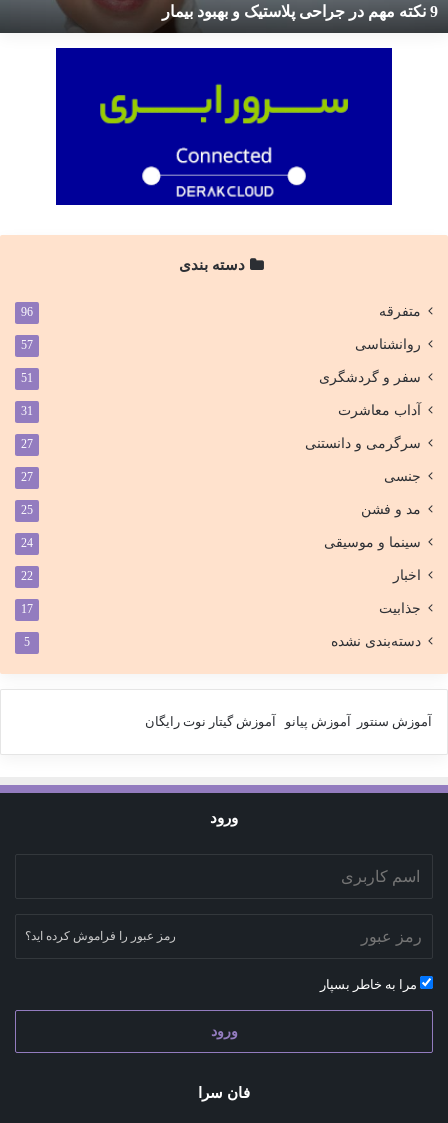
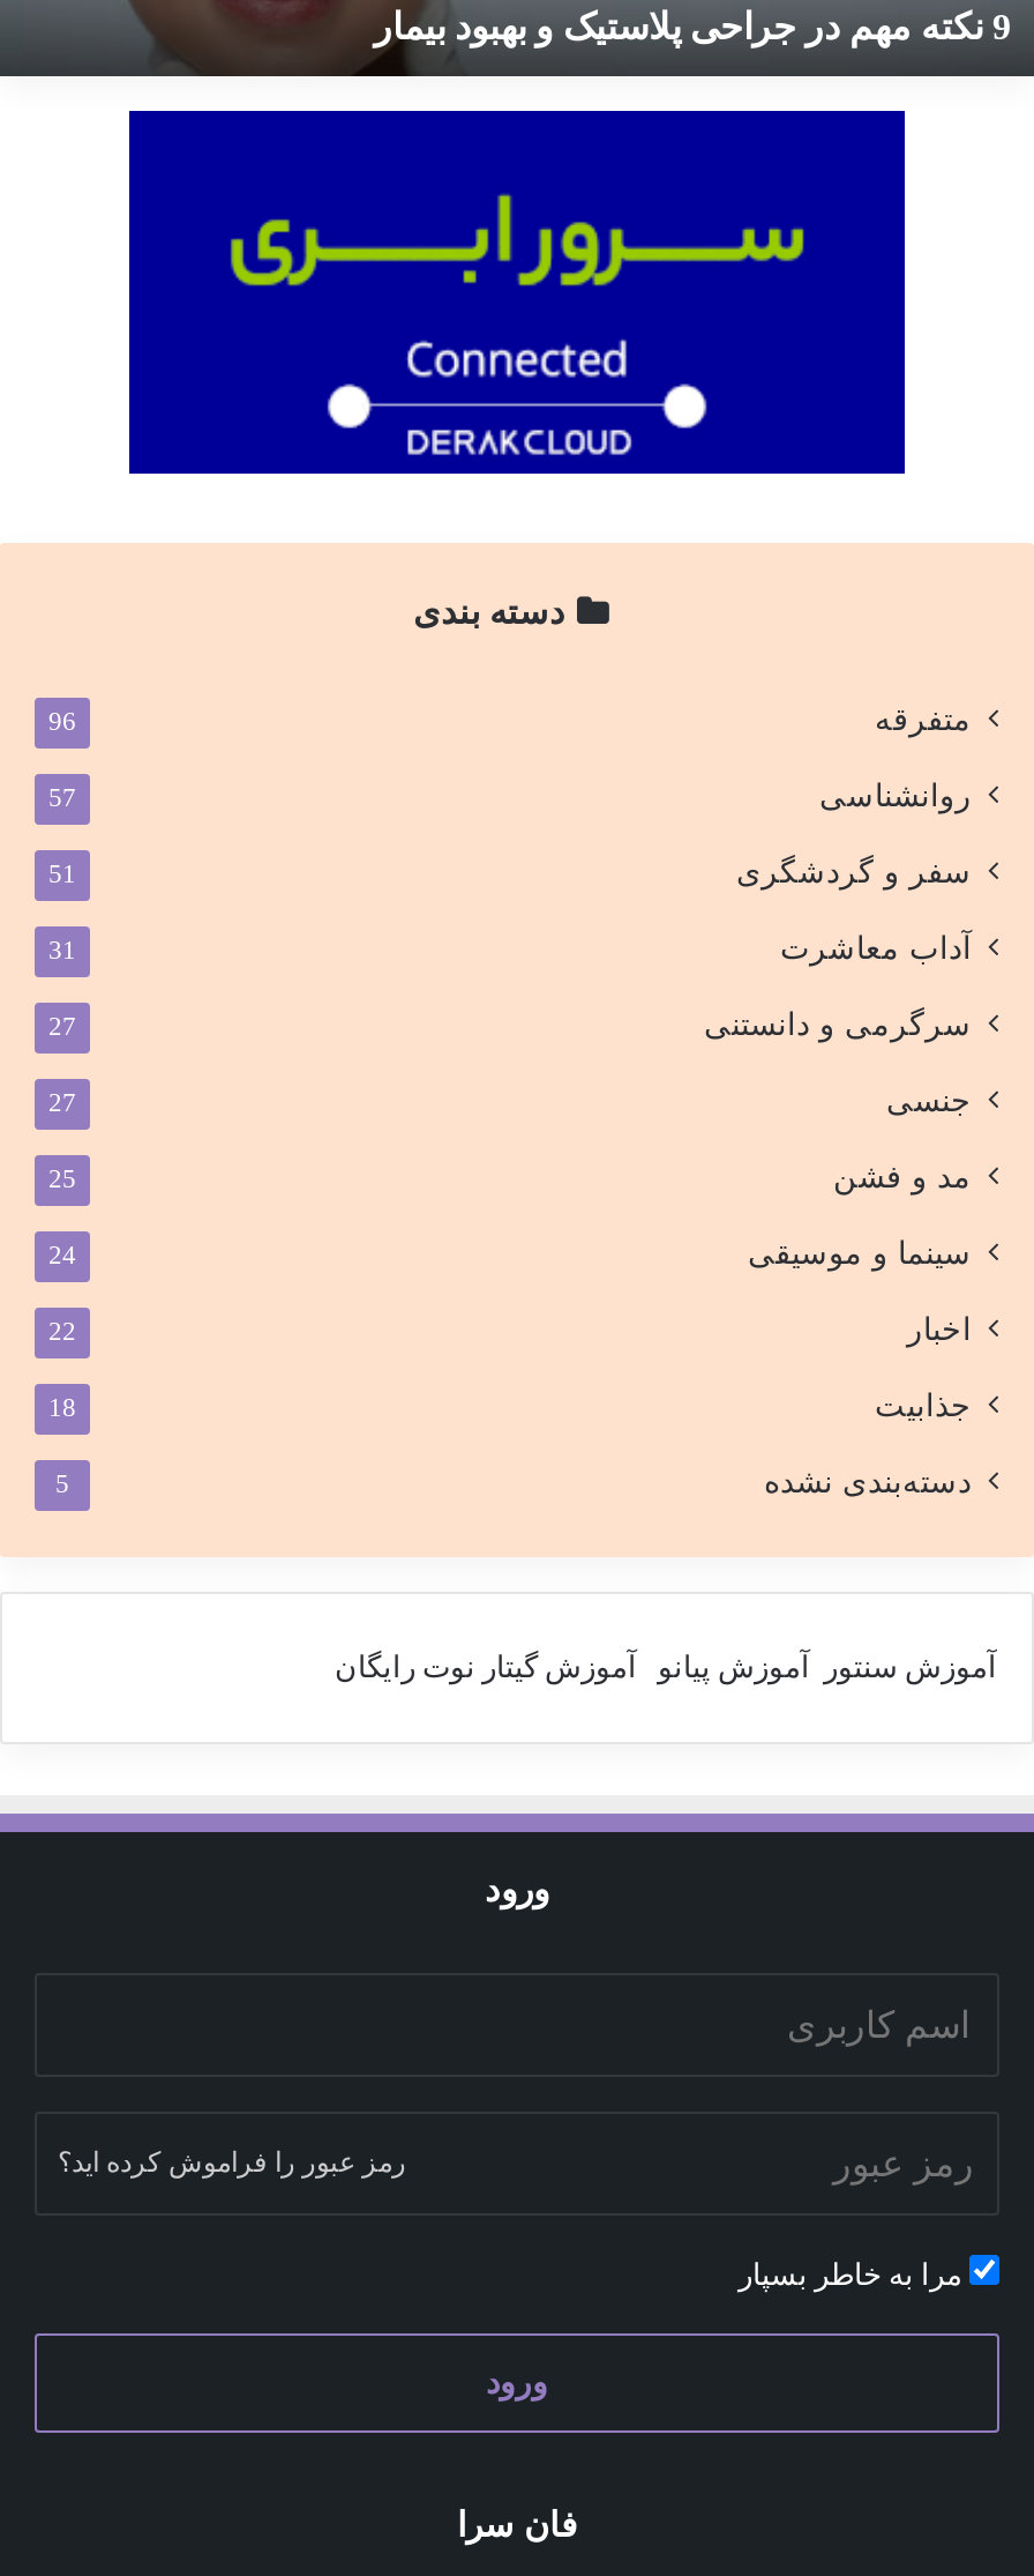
- 17
+ 18
